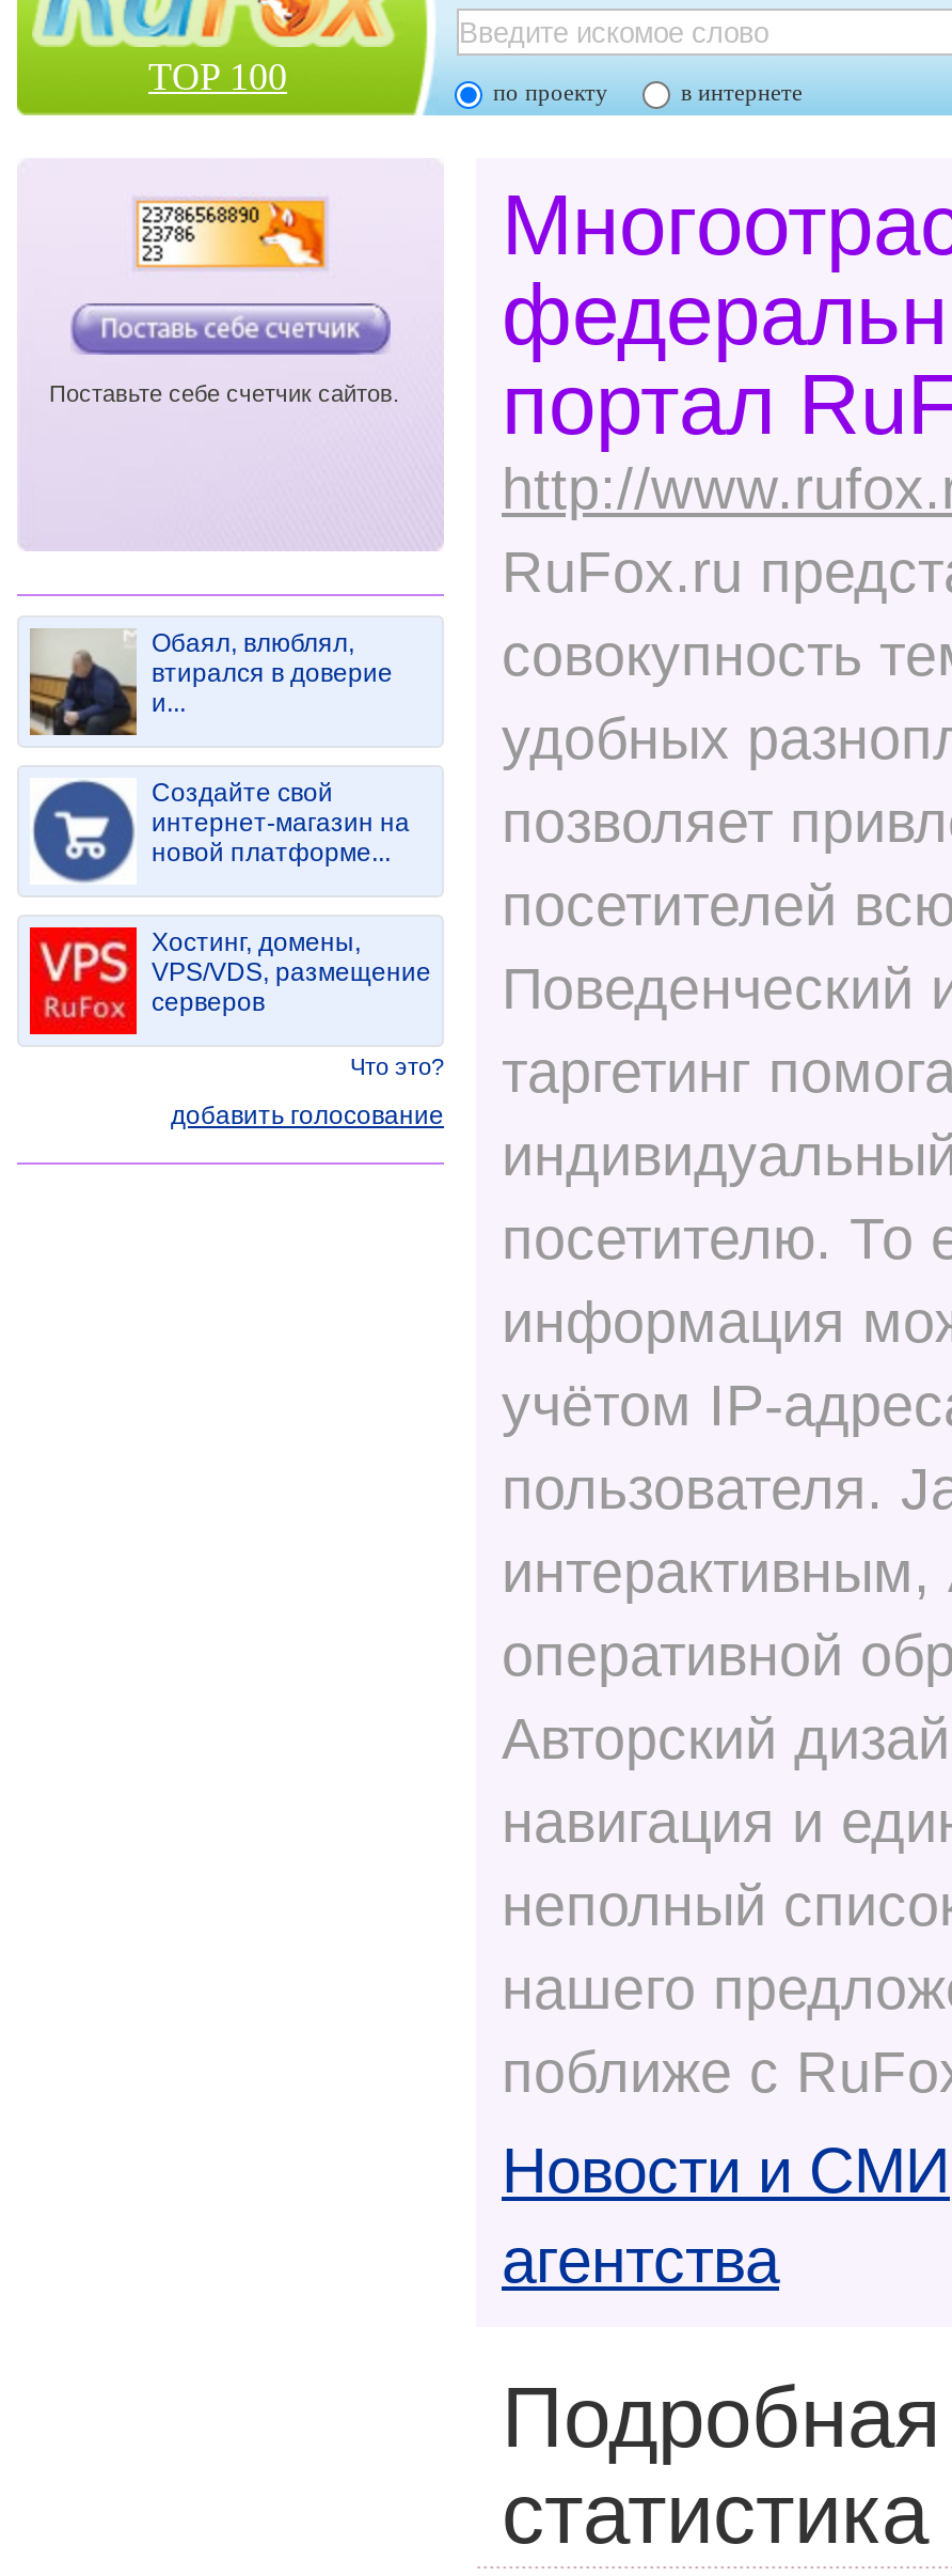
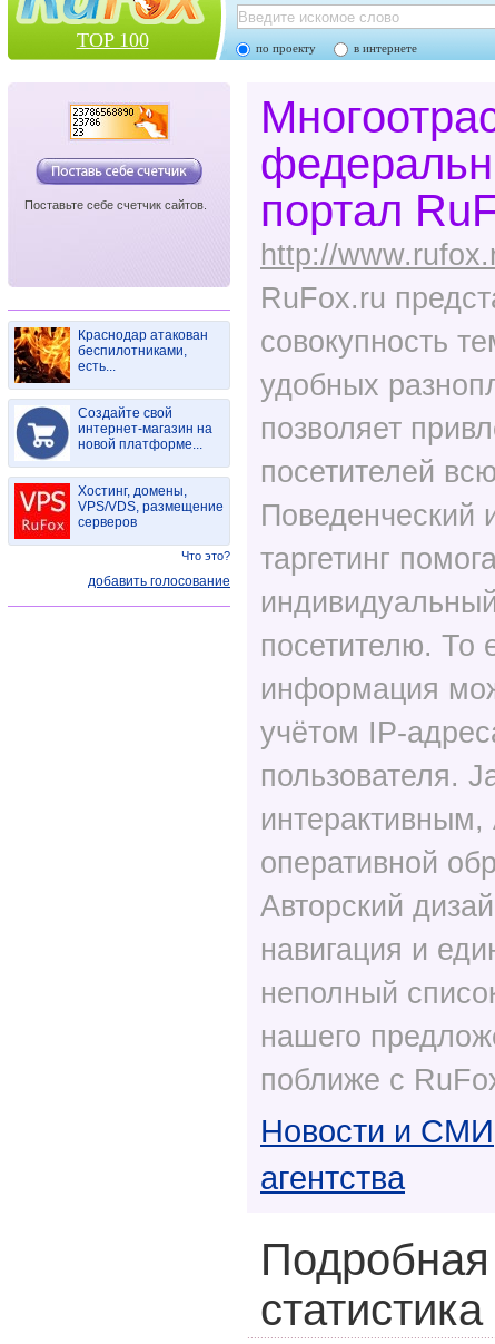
- [image]
- Обаял, влюблял,
- втирался в доверие
- и...
+ [image]
+ Краснодар атакован
+ беспилотниками,
+ есть...
